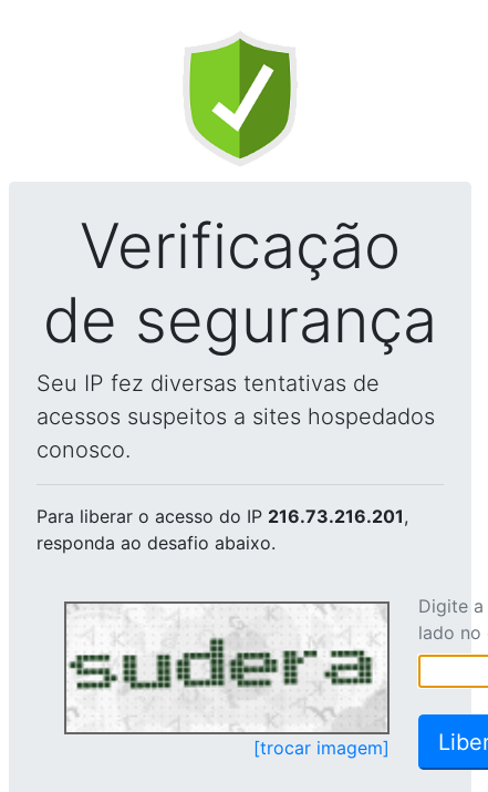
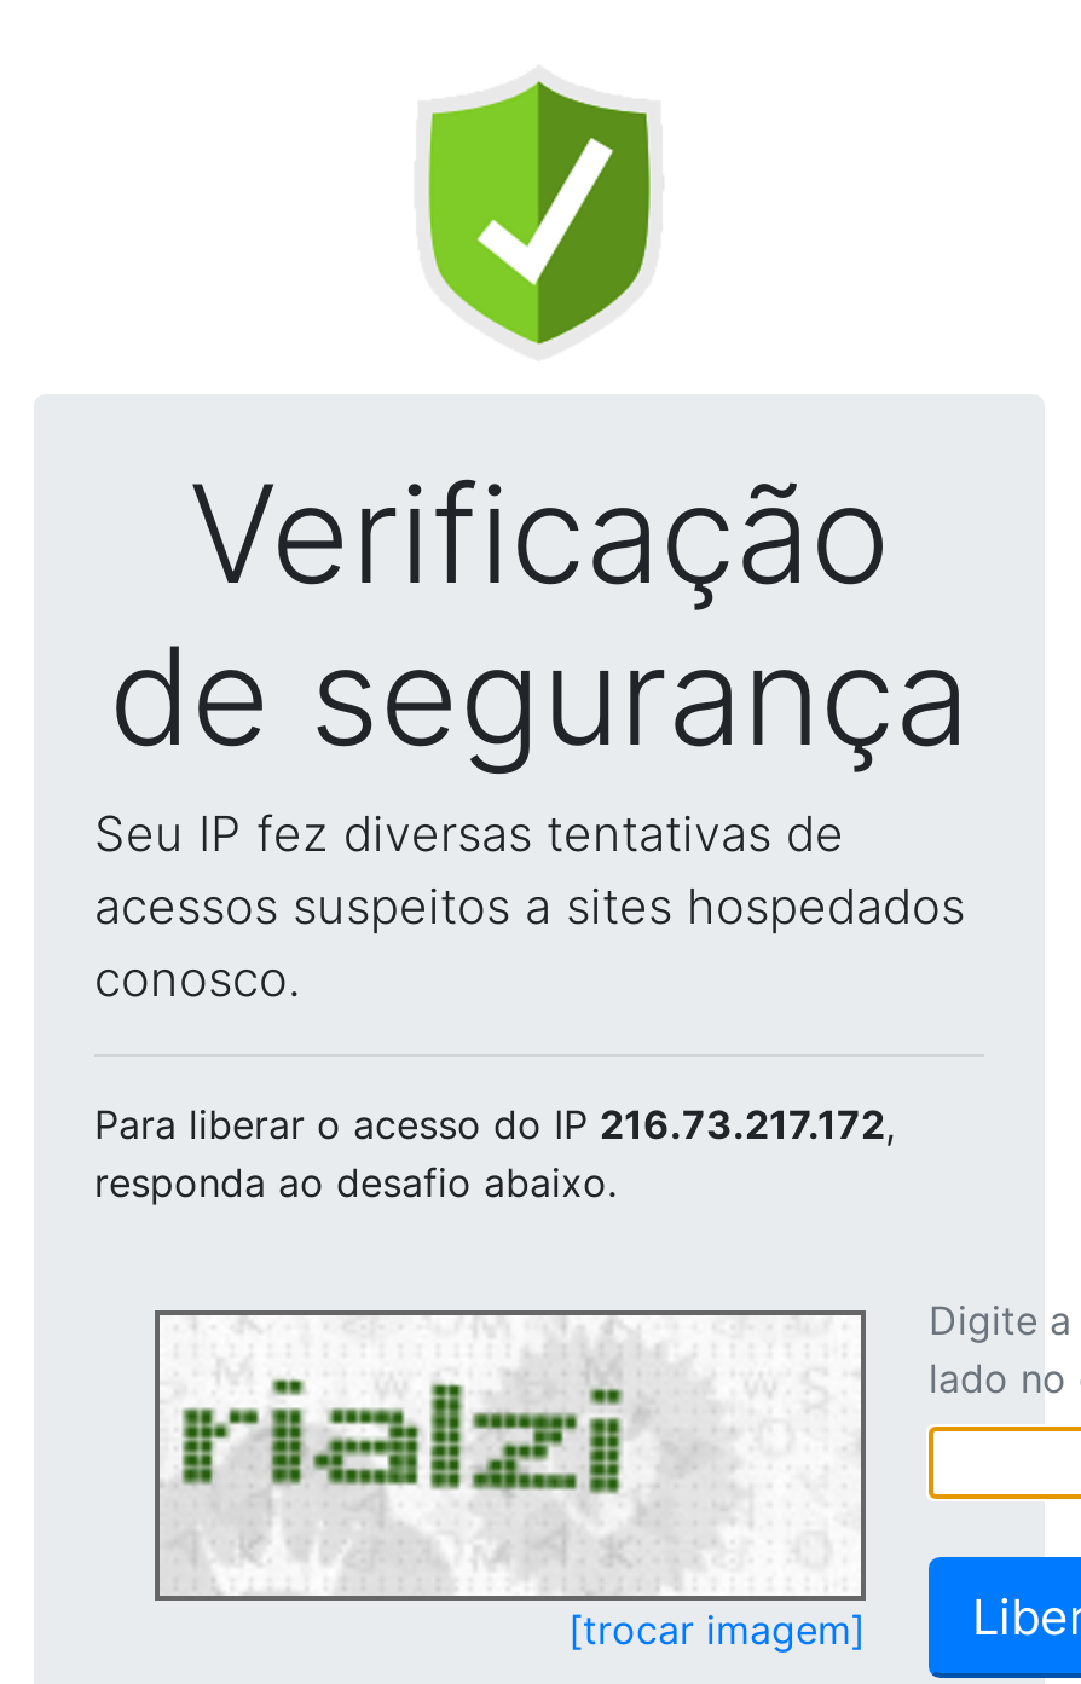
- Para liberar o acesso do IP 216.73.216.201,
+ Para liberar o acesso do IP 216.73.217.172,

- [image]
+ [image]
